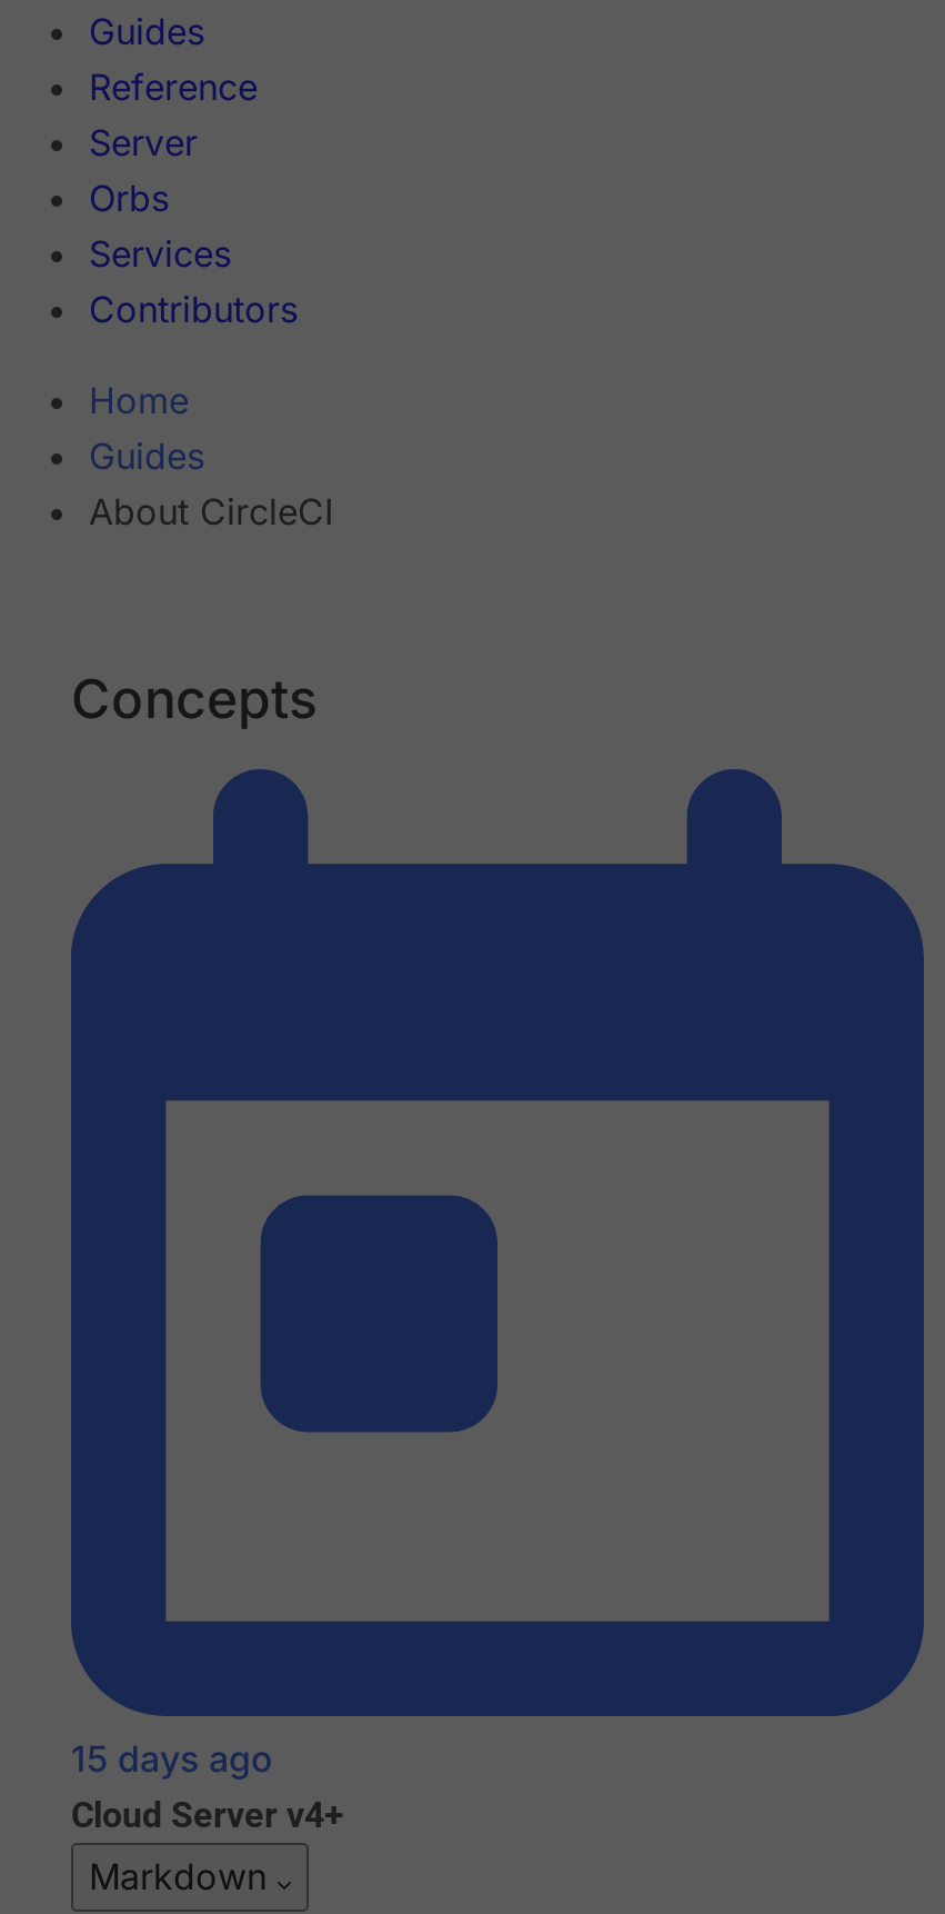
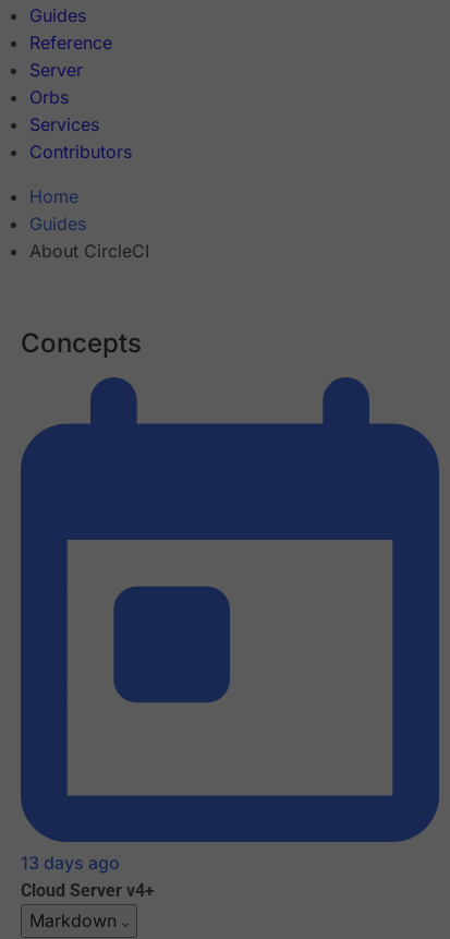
- 15 days ago
+ 13 days ago
